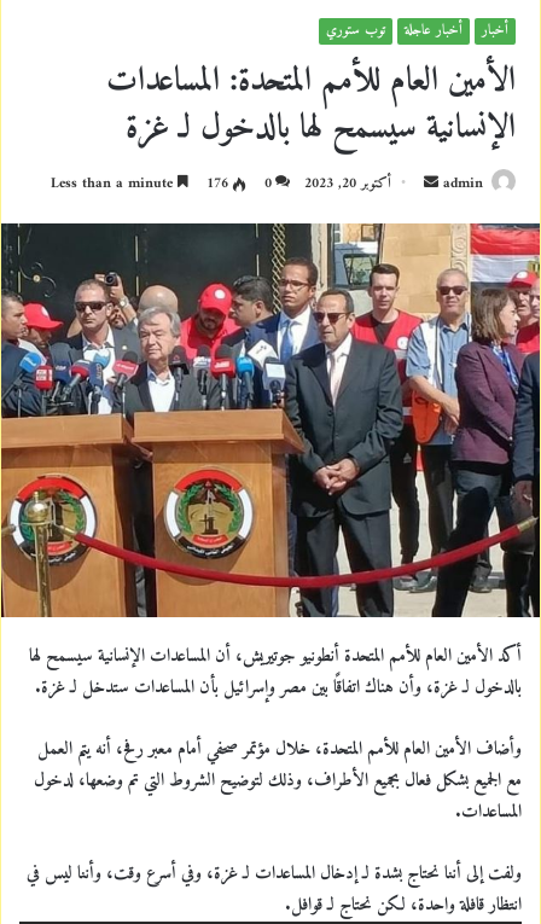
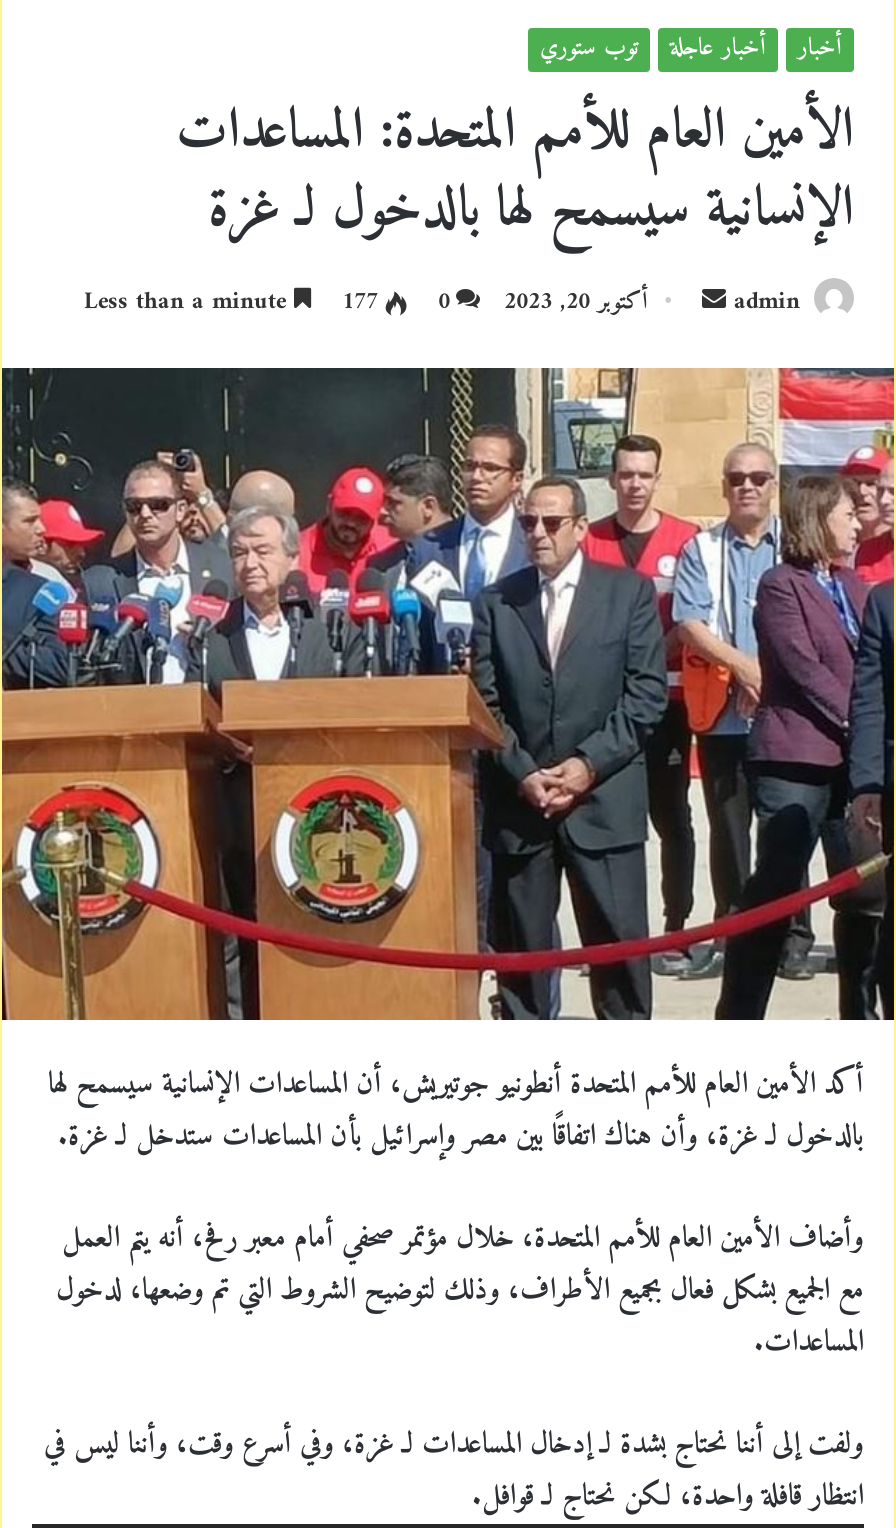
- 176
+ 177
